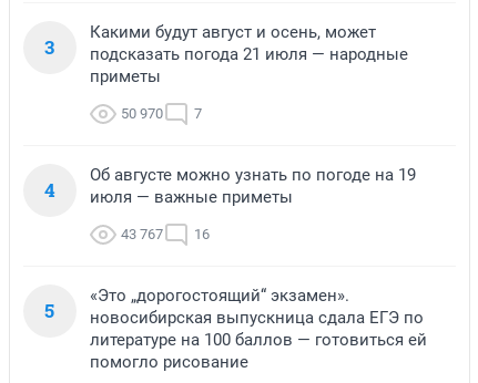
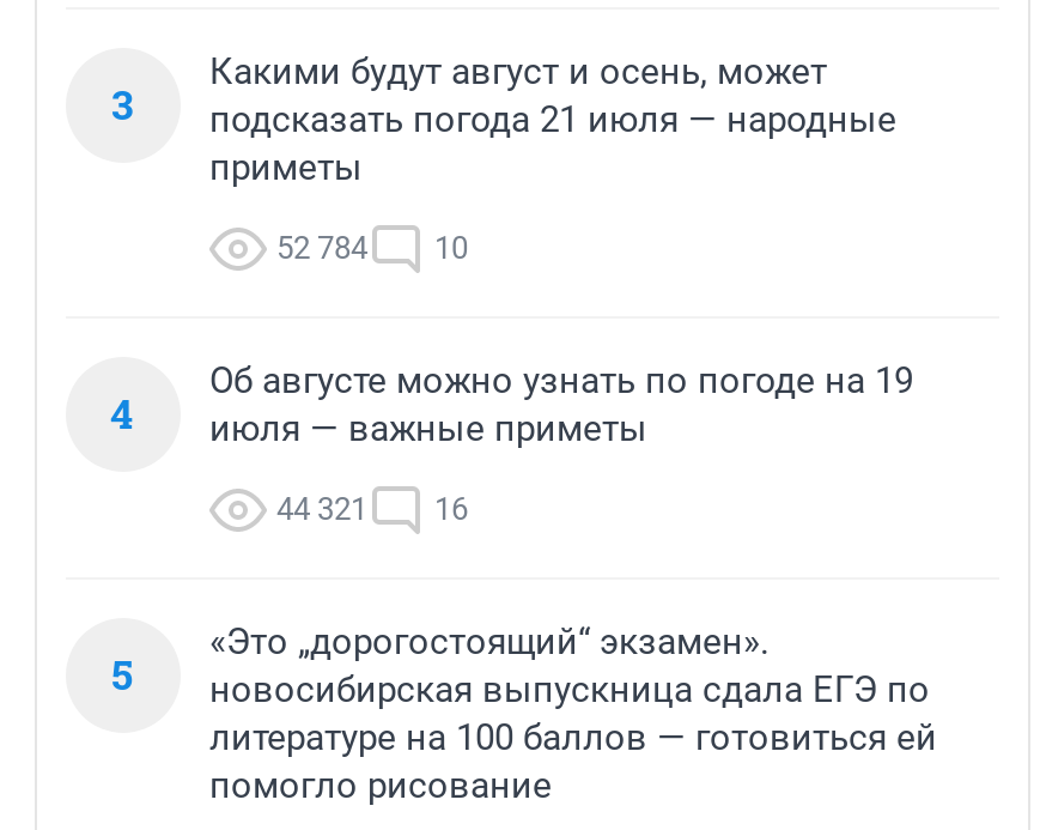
- 50 970
+ 52 784

- 7
+ 10

- 43 767 16
+ 44 321 16
